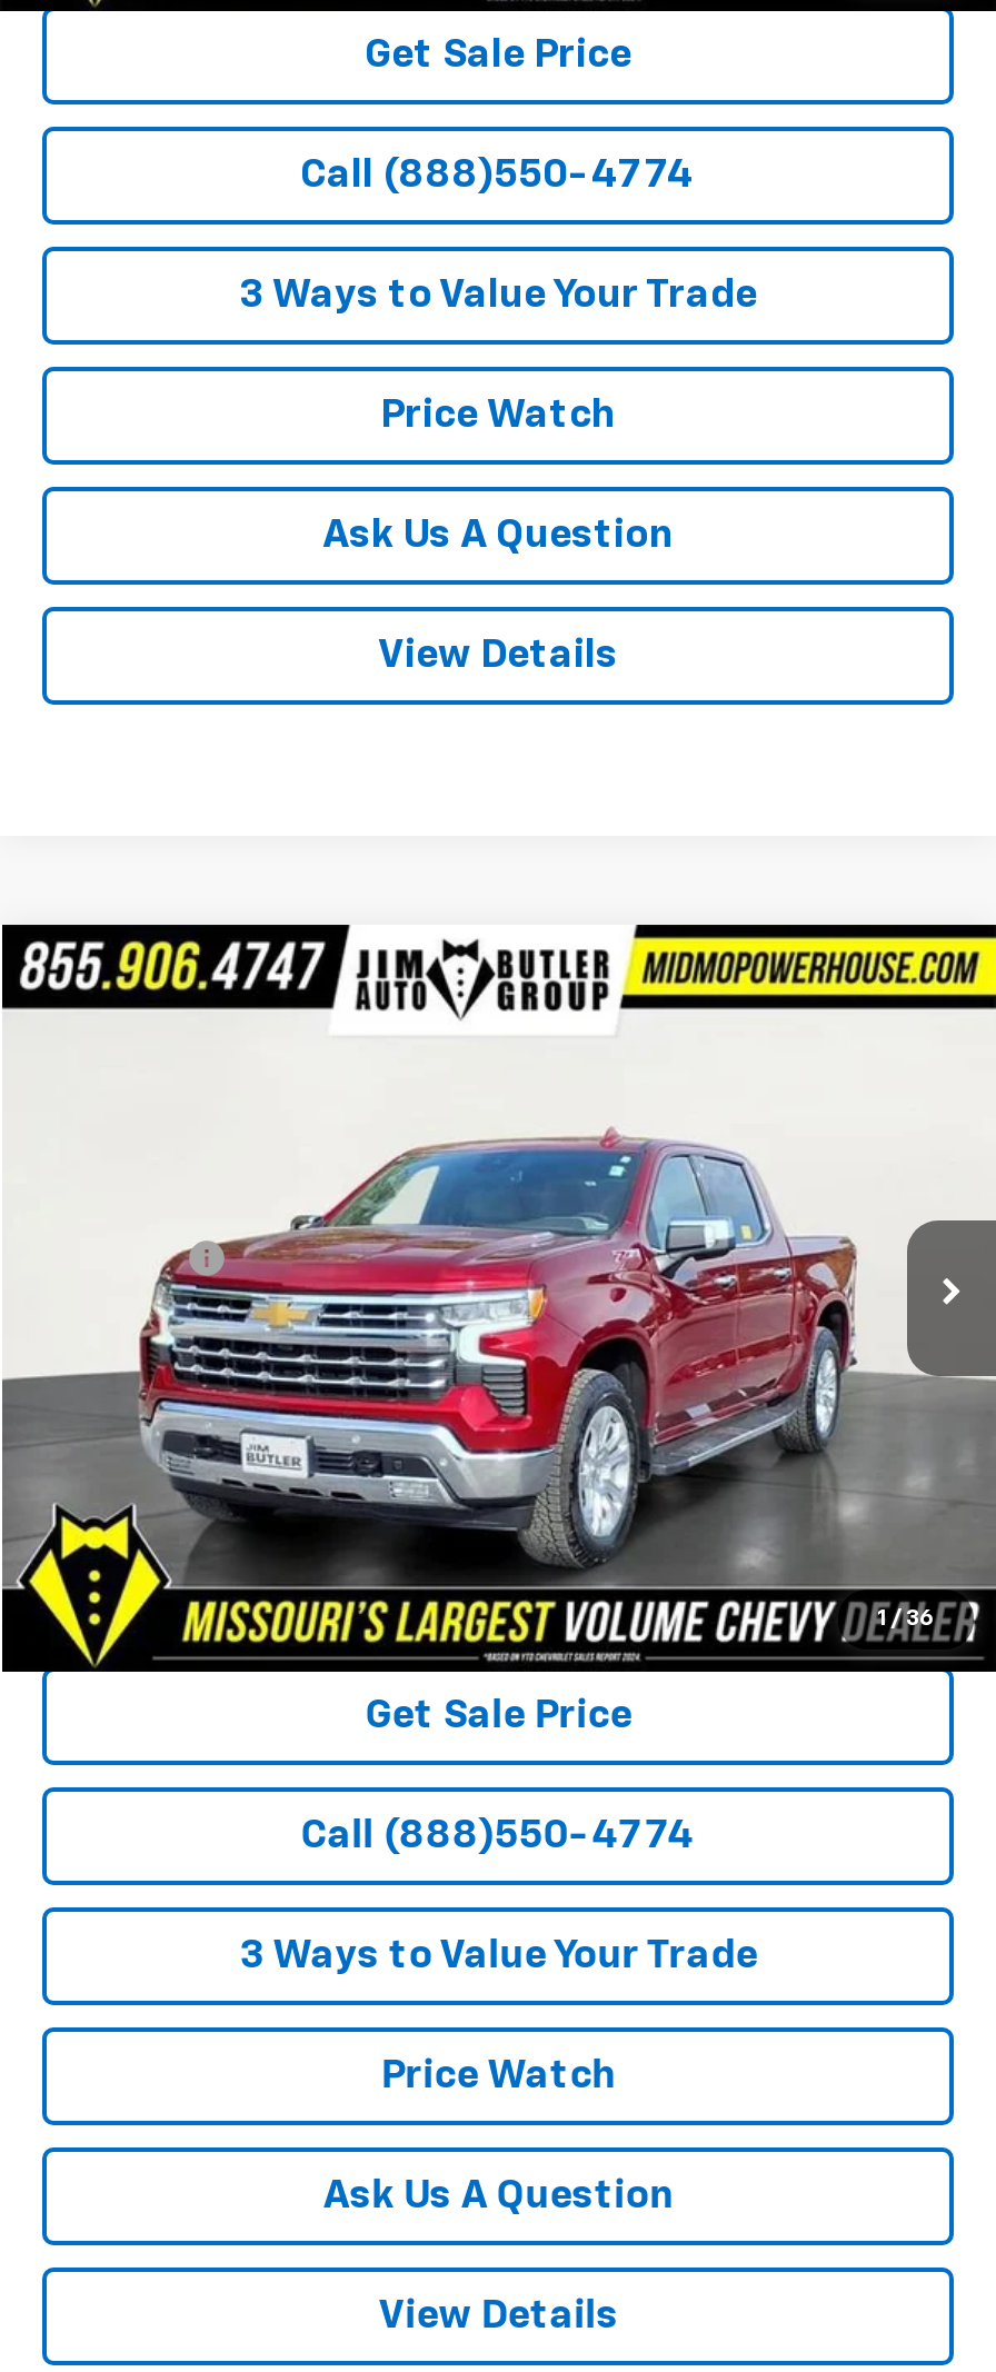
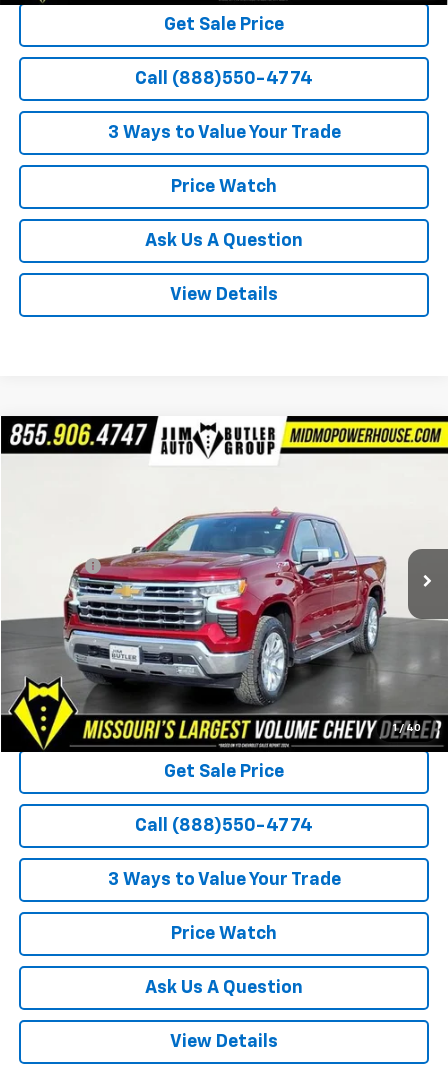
- 1 / 36
+ 1 / 40
